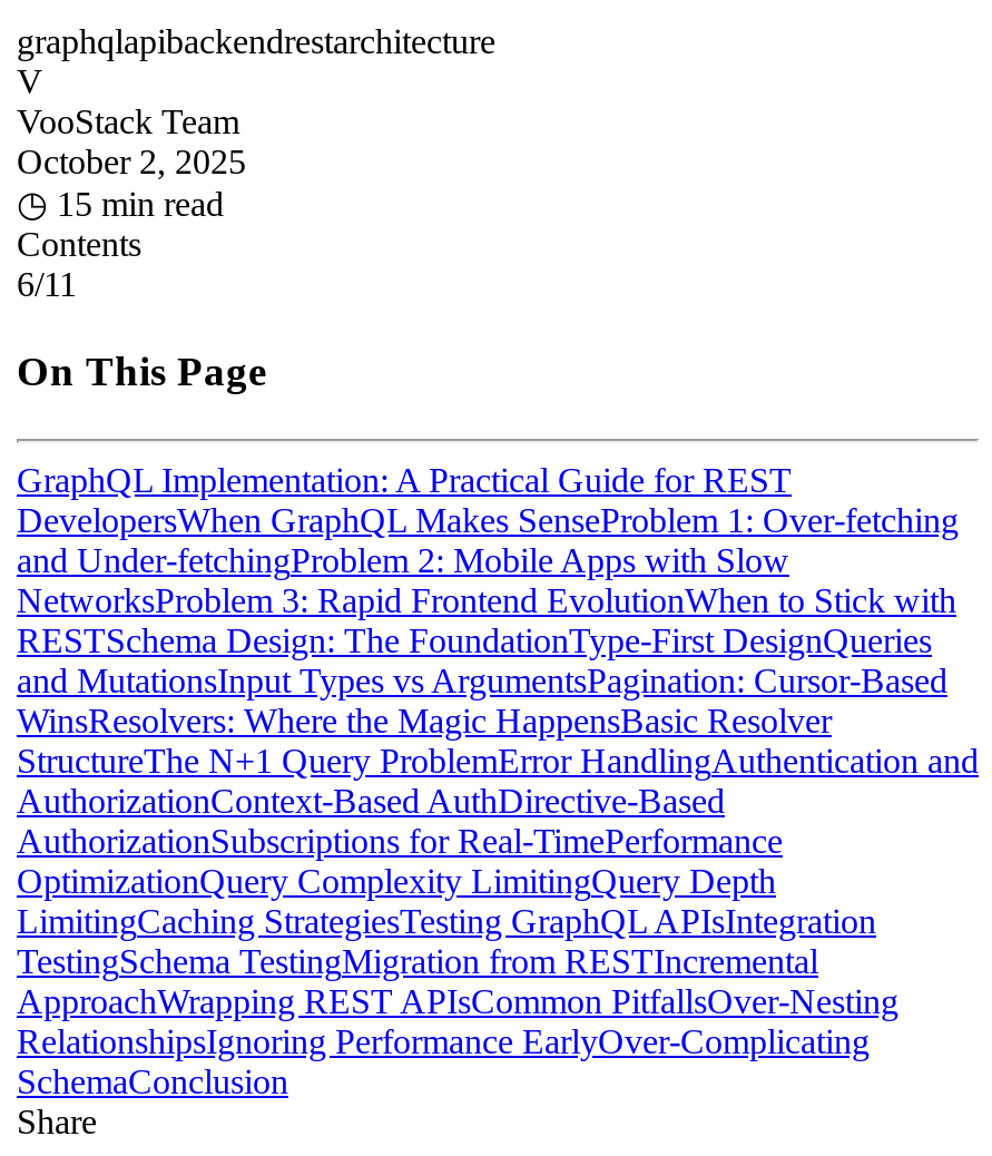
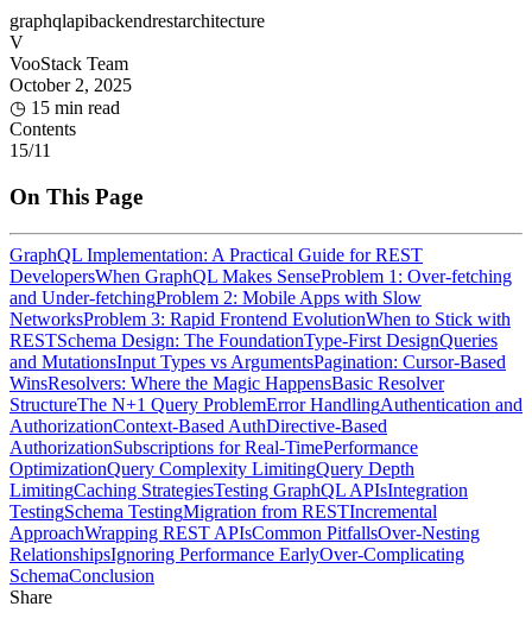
- 6/11
+ 15/11
